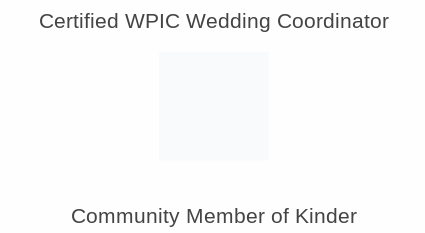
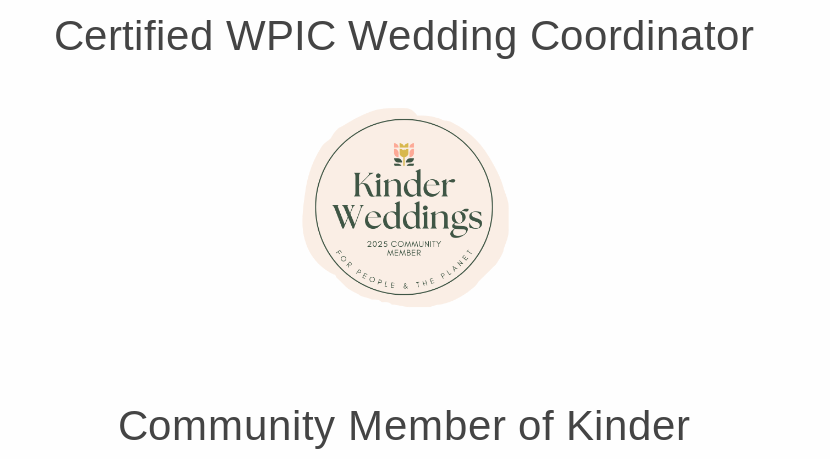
+ [image]
